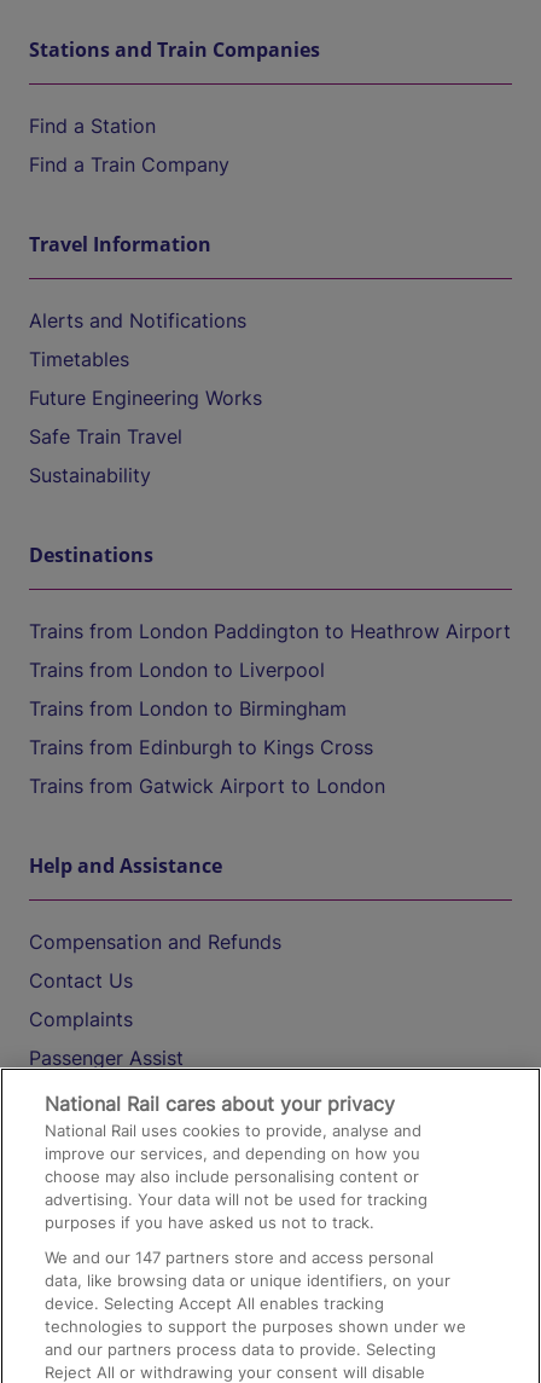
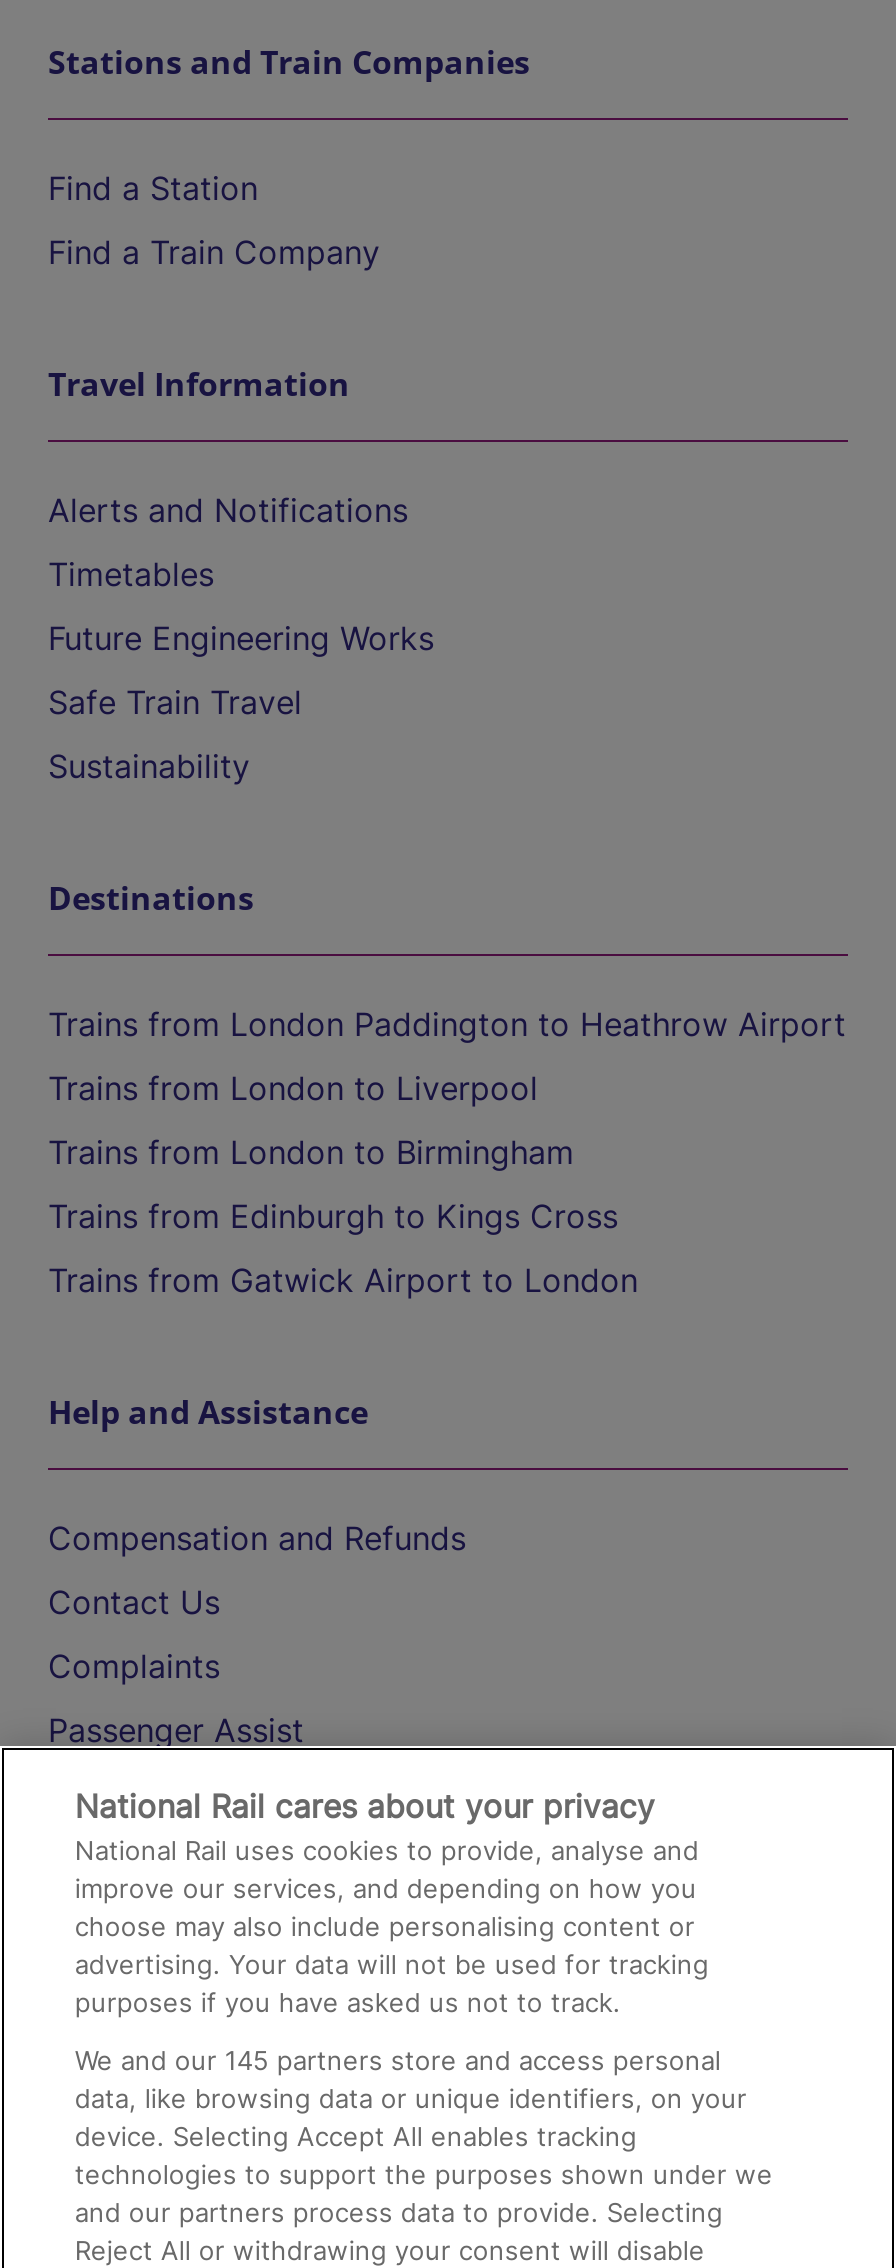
- We and our 147 partners store and access personal
+ We and our 145 partners store and access personal
